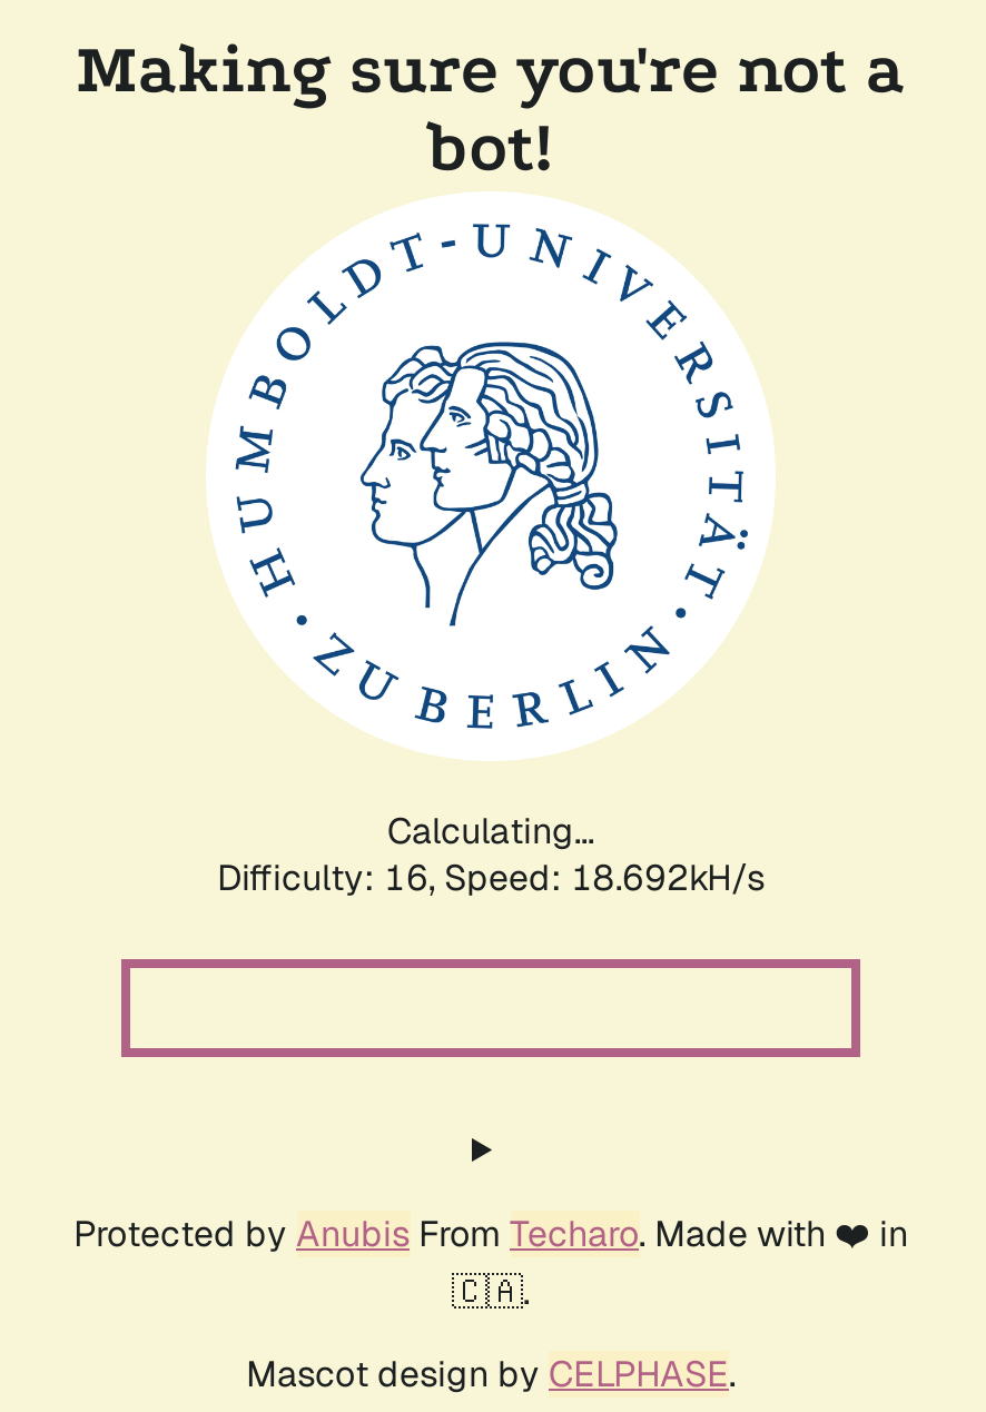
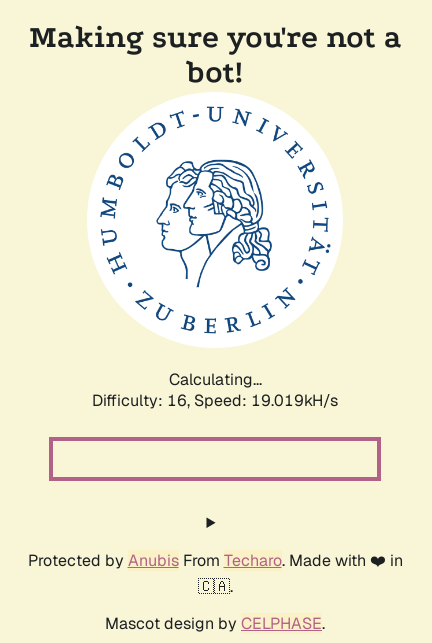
- Difficulty: 16, Speed: 18.692kH/s
+ Difficulty: 16, Speed: 19.019kH/s
